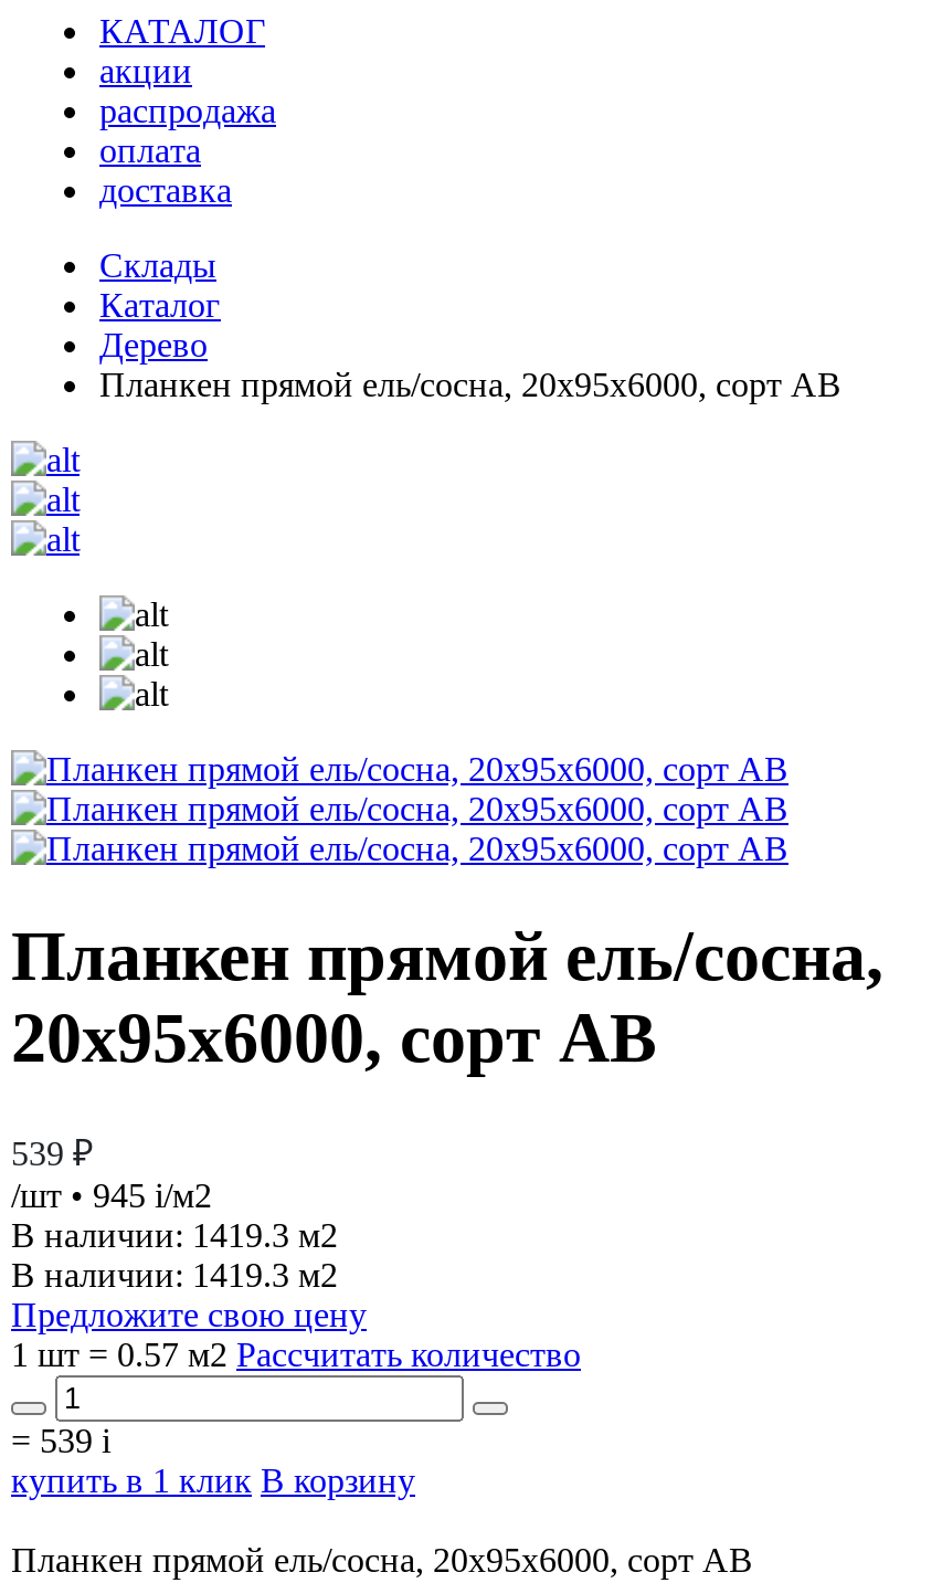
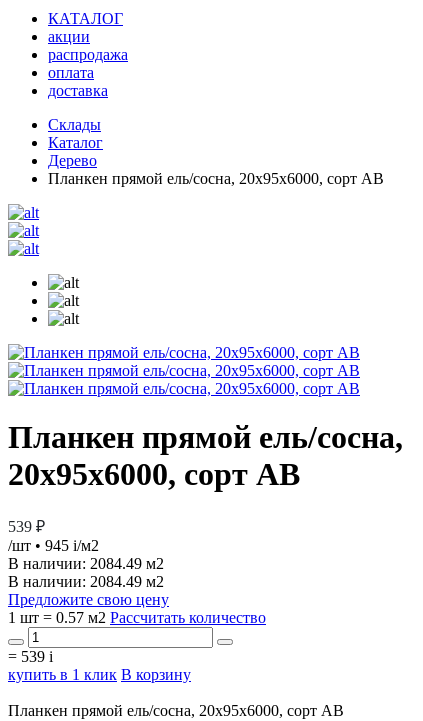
- В наличии: 1419.3 м2
+ В наличии: 2084.49 м2

- В наличии: 1419.3 м2
+ В наличии: 2084.49 м2
